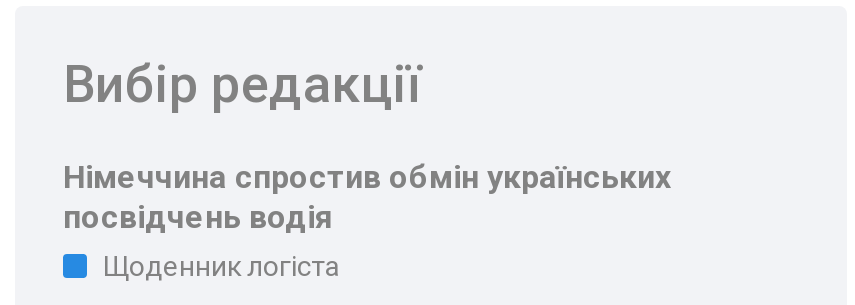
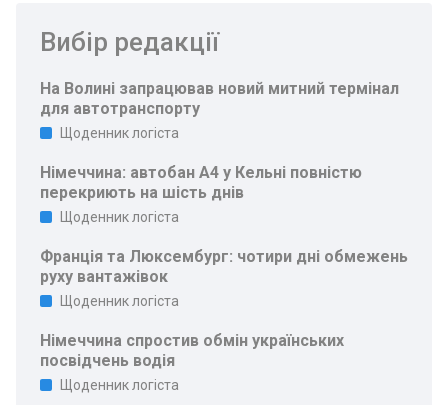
+ На Волині запрацював новий митний термінал
+ для автотранспорту
+ Щоденник логіста
+ Німеччина: автобан A4 у Кельні повністю
+ перекриють на шість днів
+ Щоденник логіста
+ Франція та Люксембург: чотири дні обмежень
+ руху вантажівок
+ Щоденник логіста
